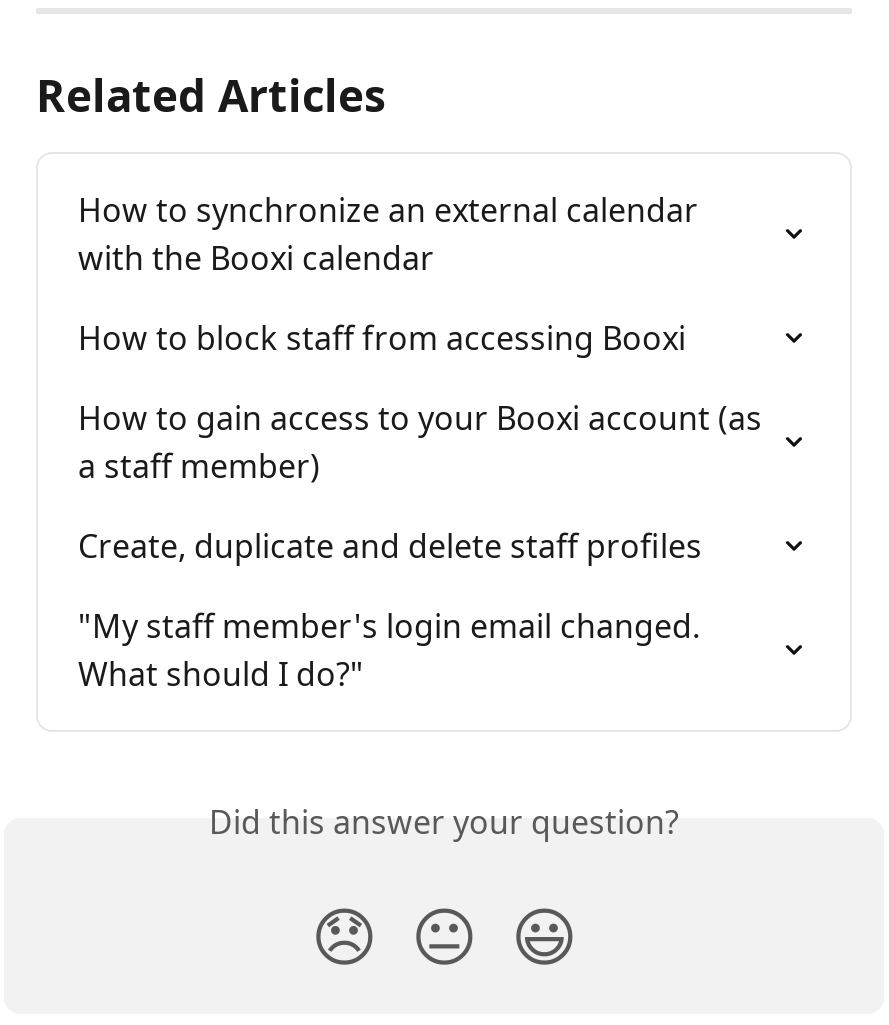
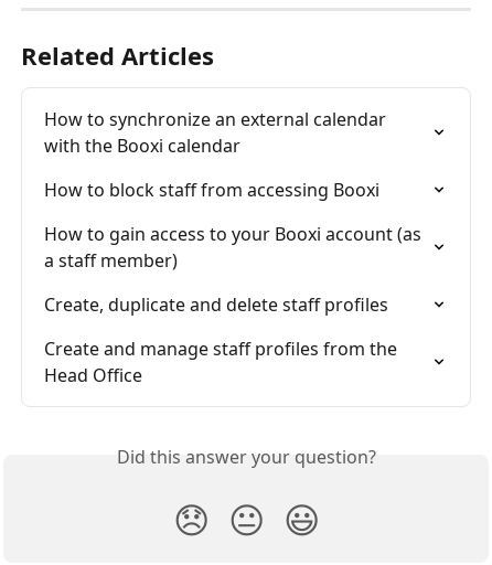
- "My staff member's login email changed.
- What should I do?"
+ Create and manage staff profiles from the
+ Head Office
